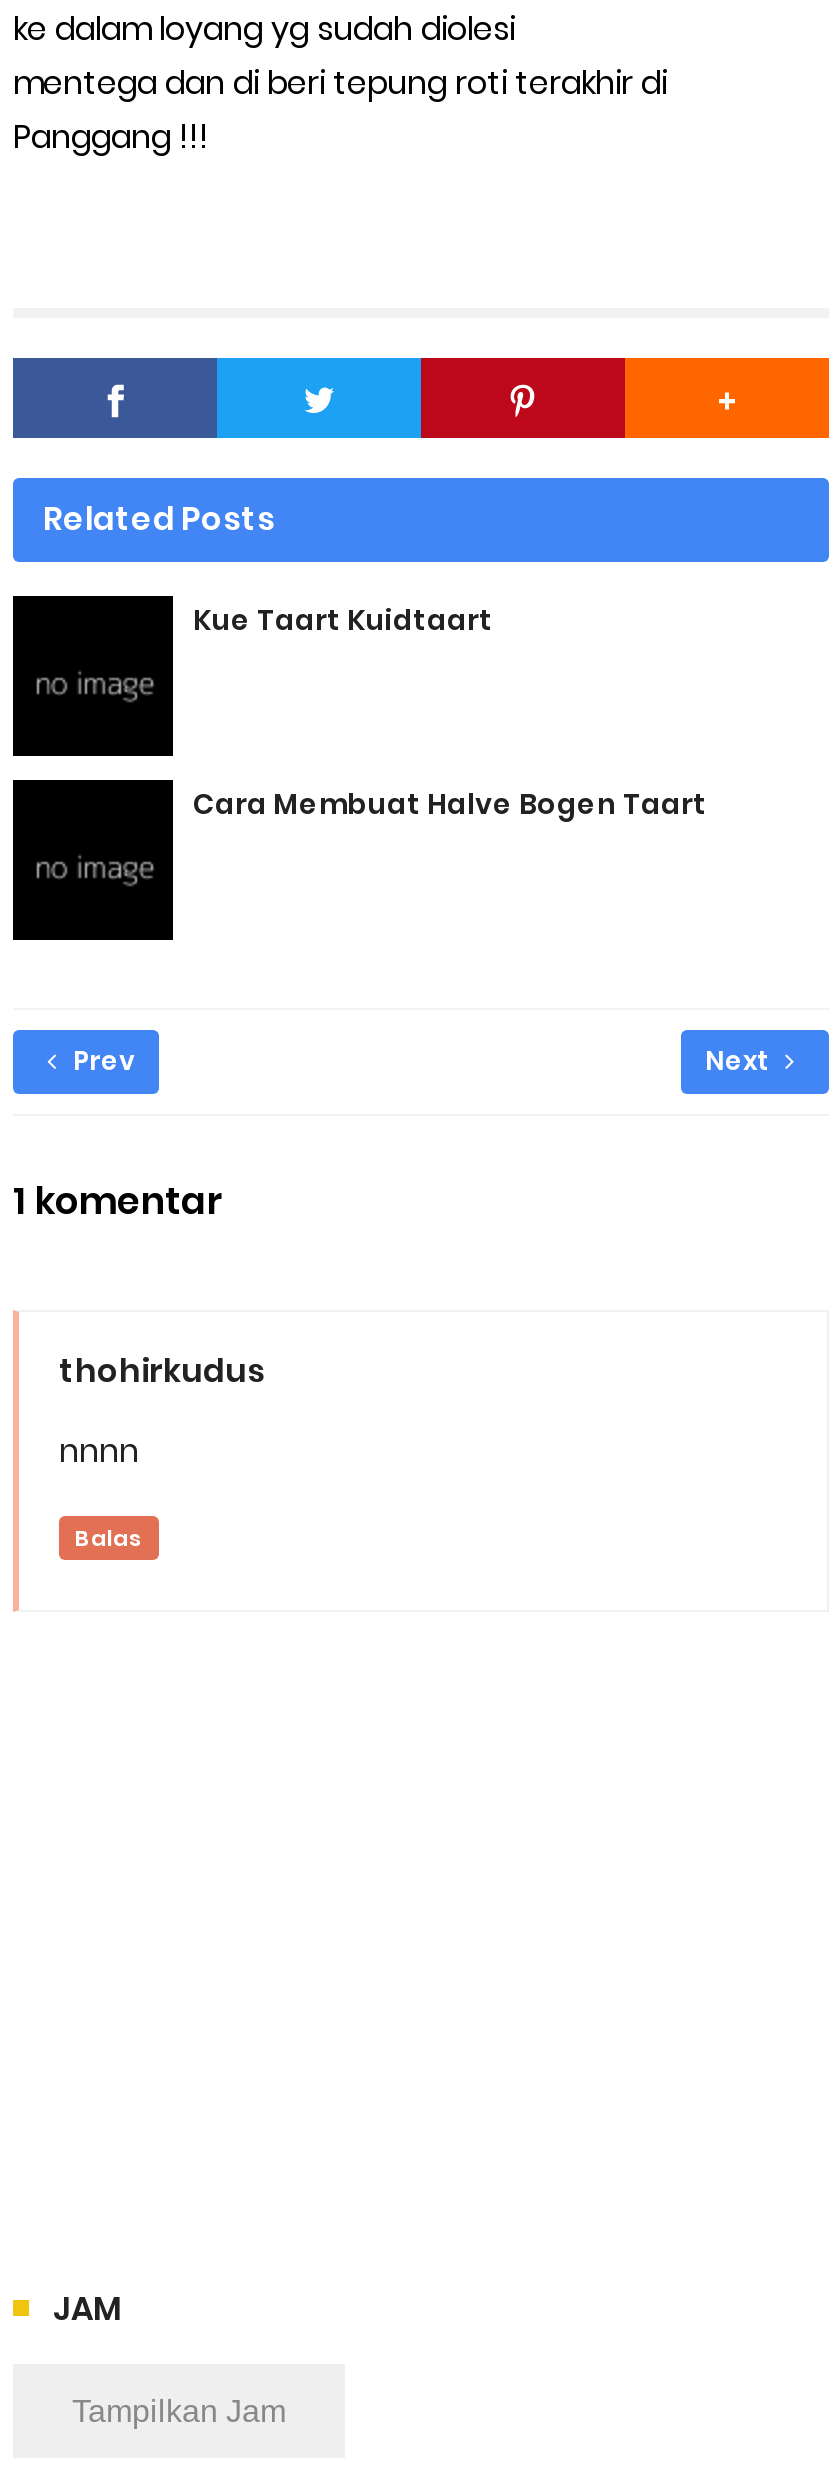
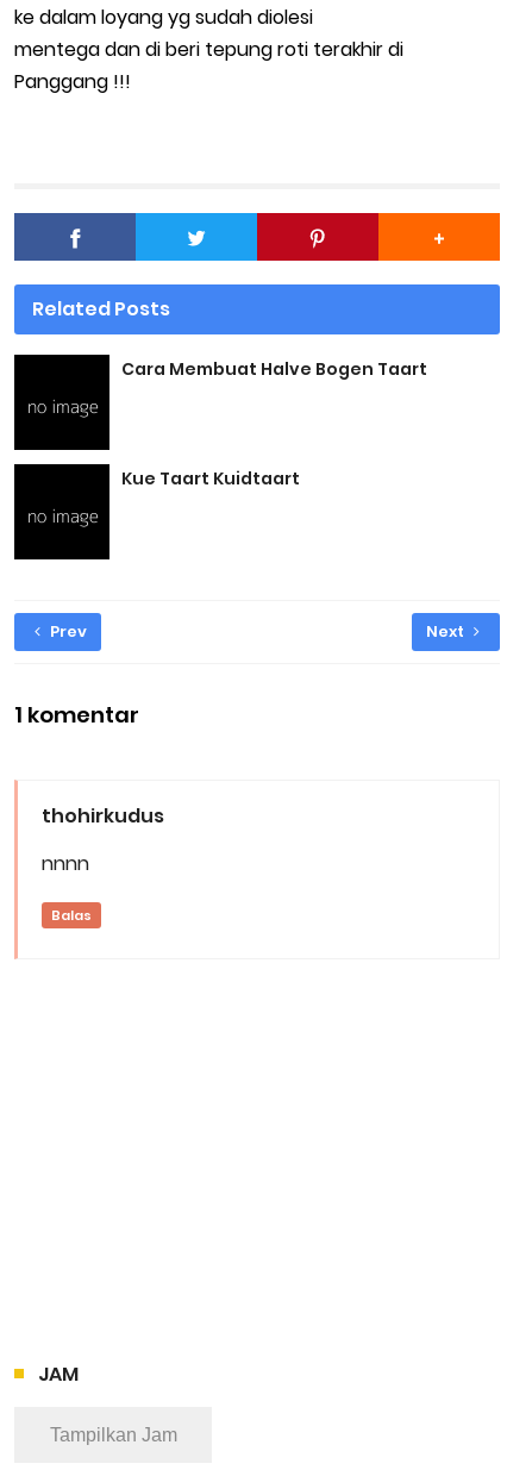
moved down: Kue Taart Kuidtaart

moved up: Cara Membuat Halve Bogen Taart
